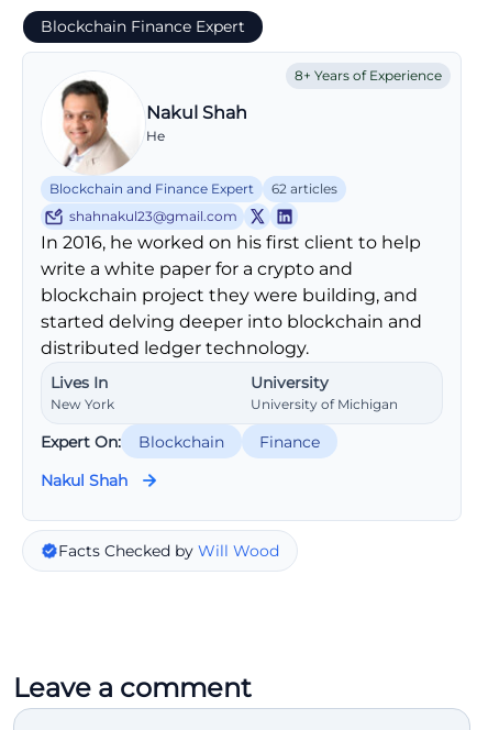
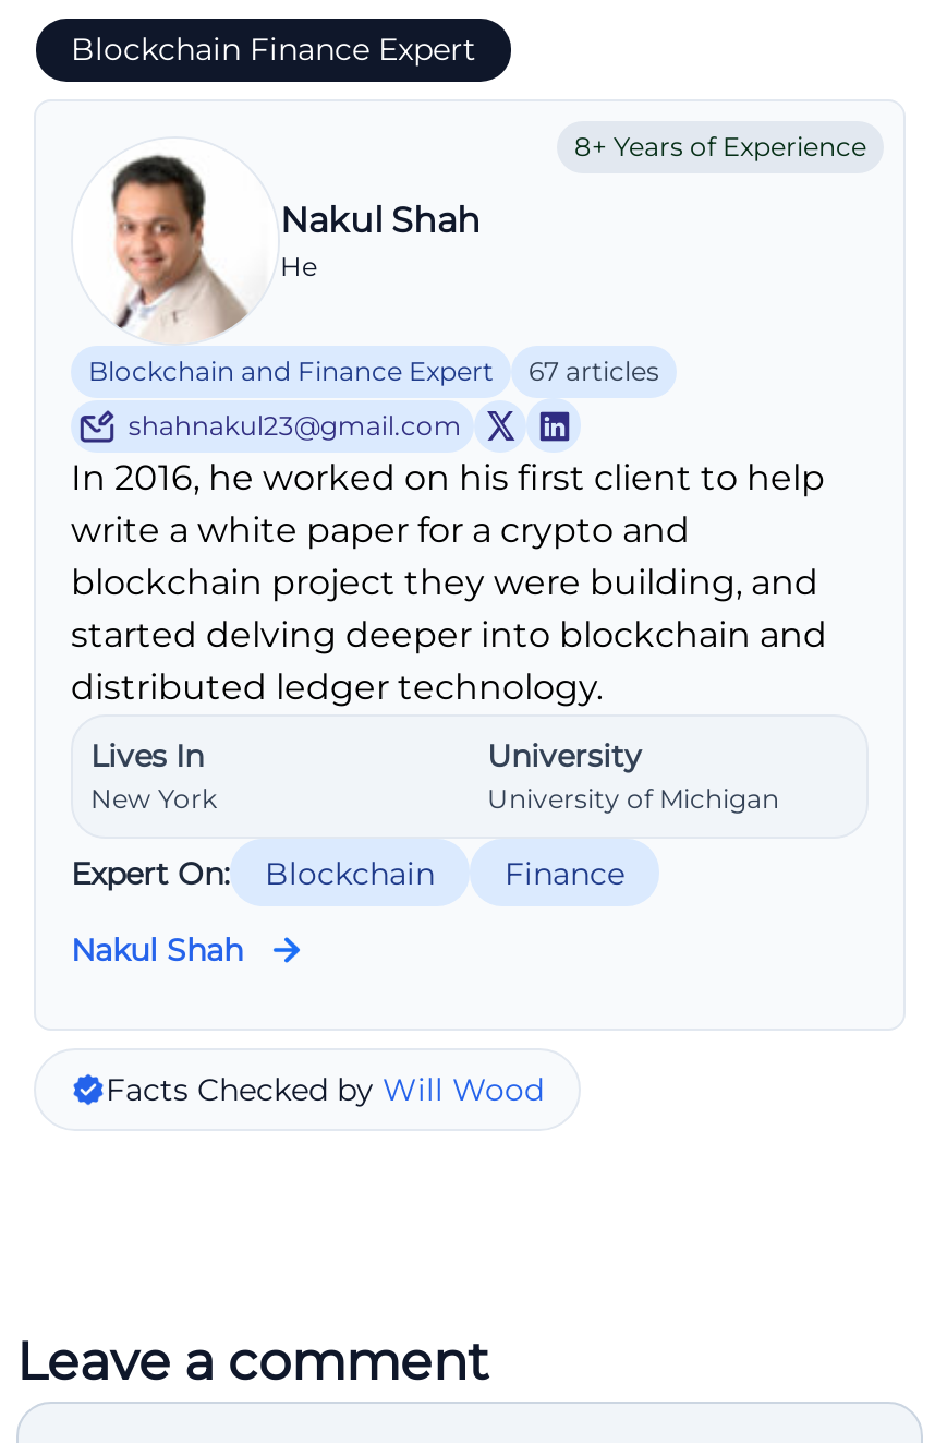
- Blockchain and Finance Expert 62 articles
+ Blockchain and Finance Expert 67 articles
